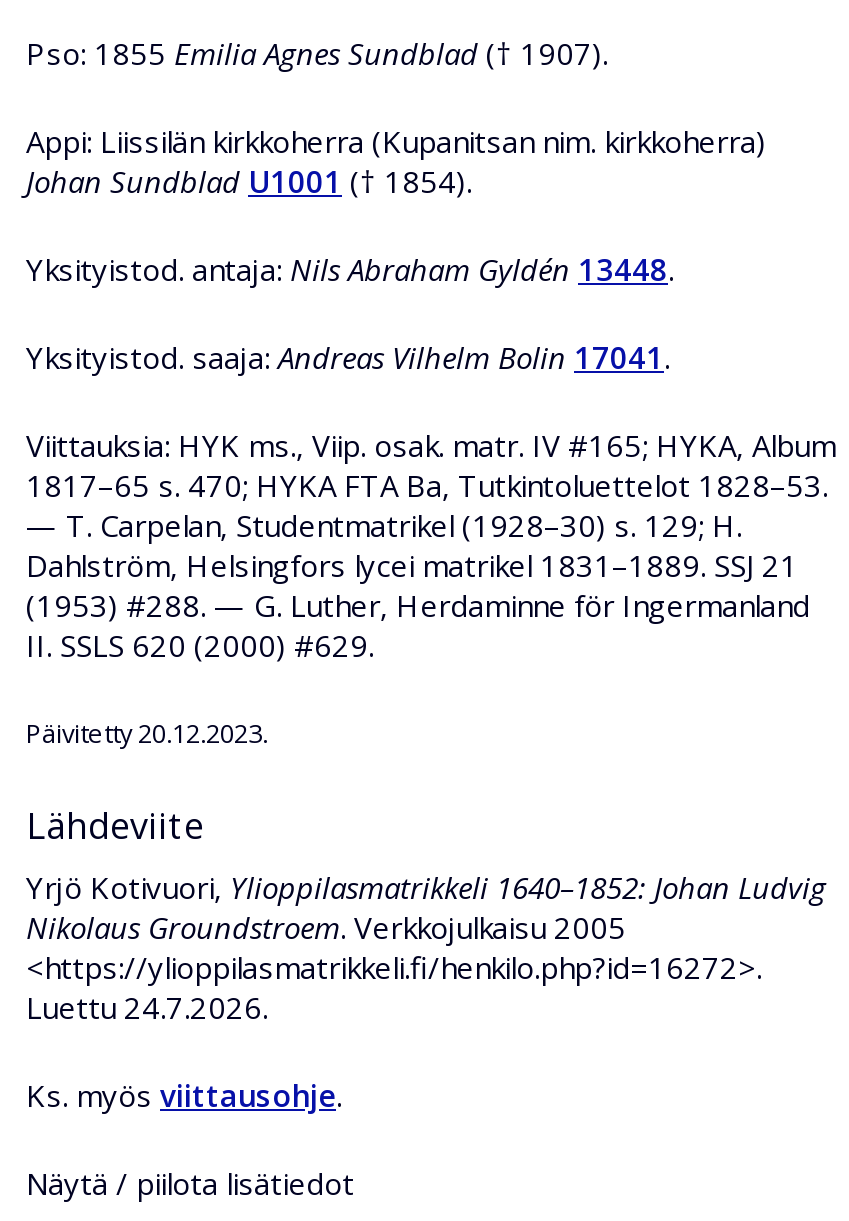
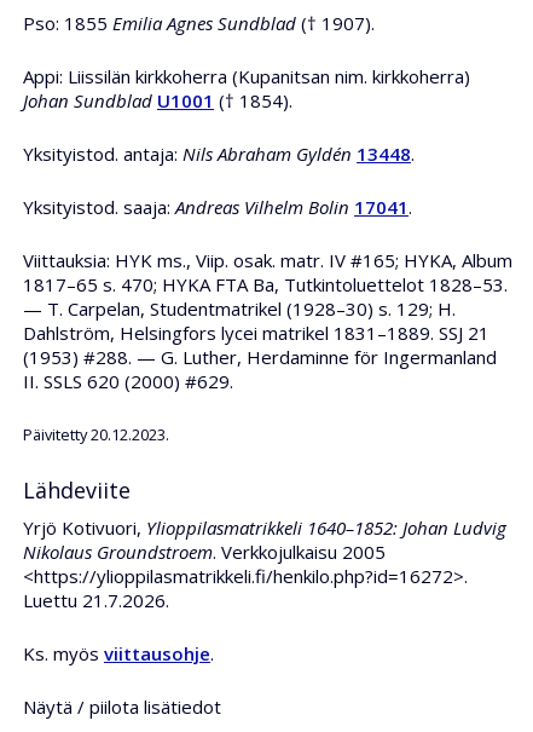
- Luettu 24.7.2026.
+ Luettu 21.7.2026.
